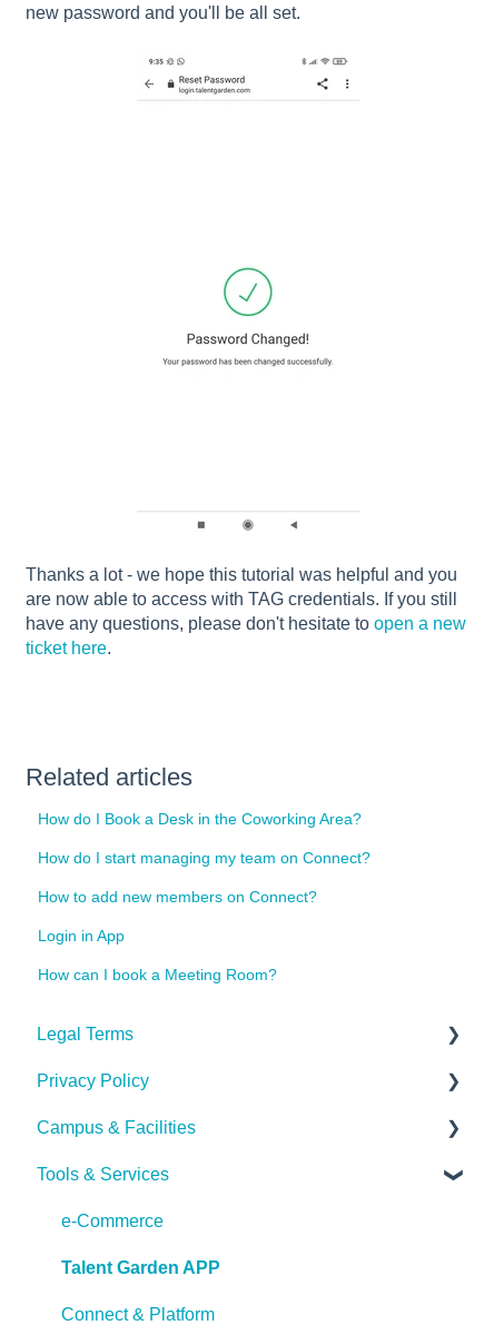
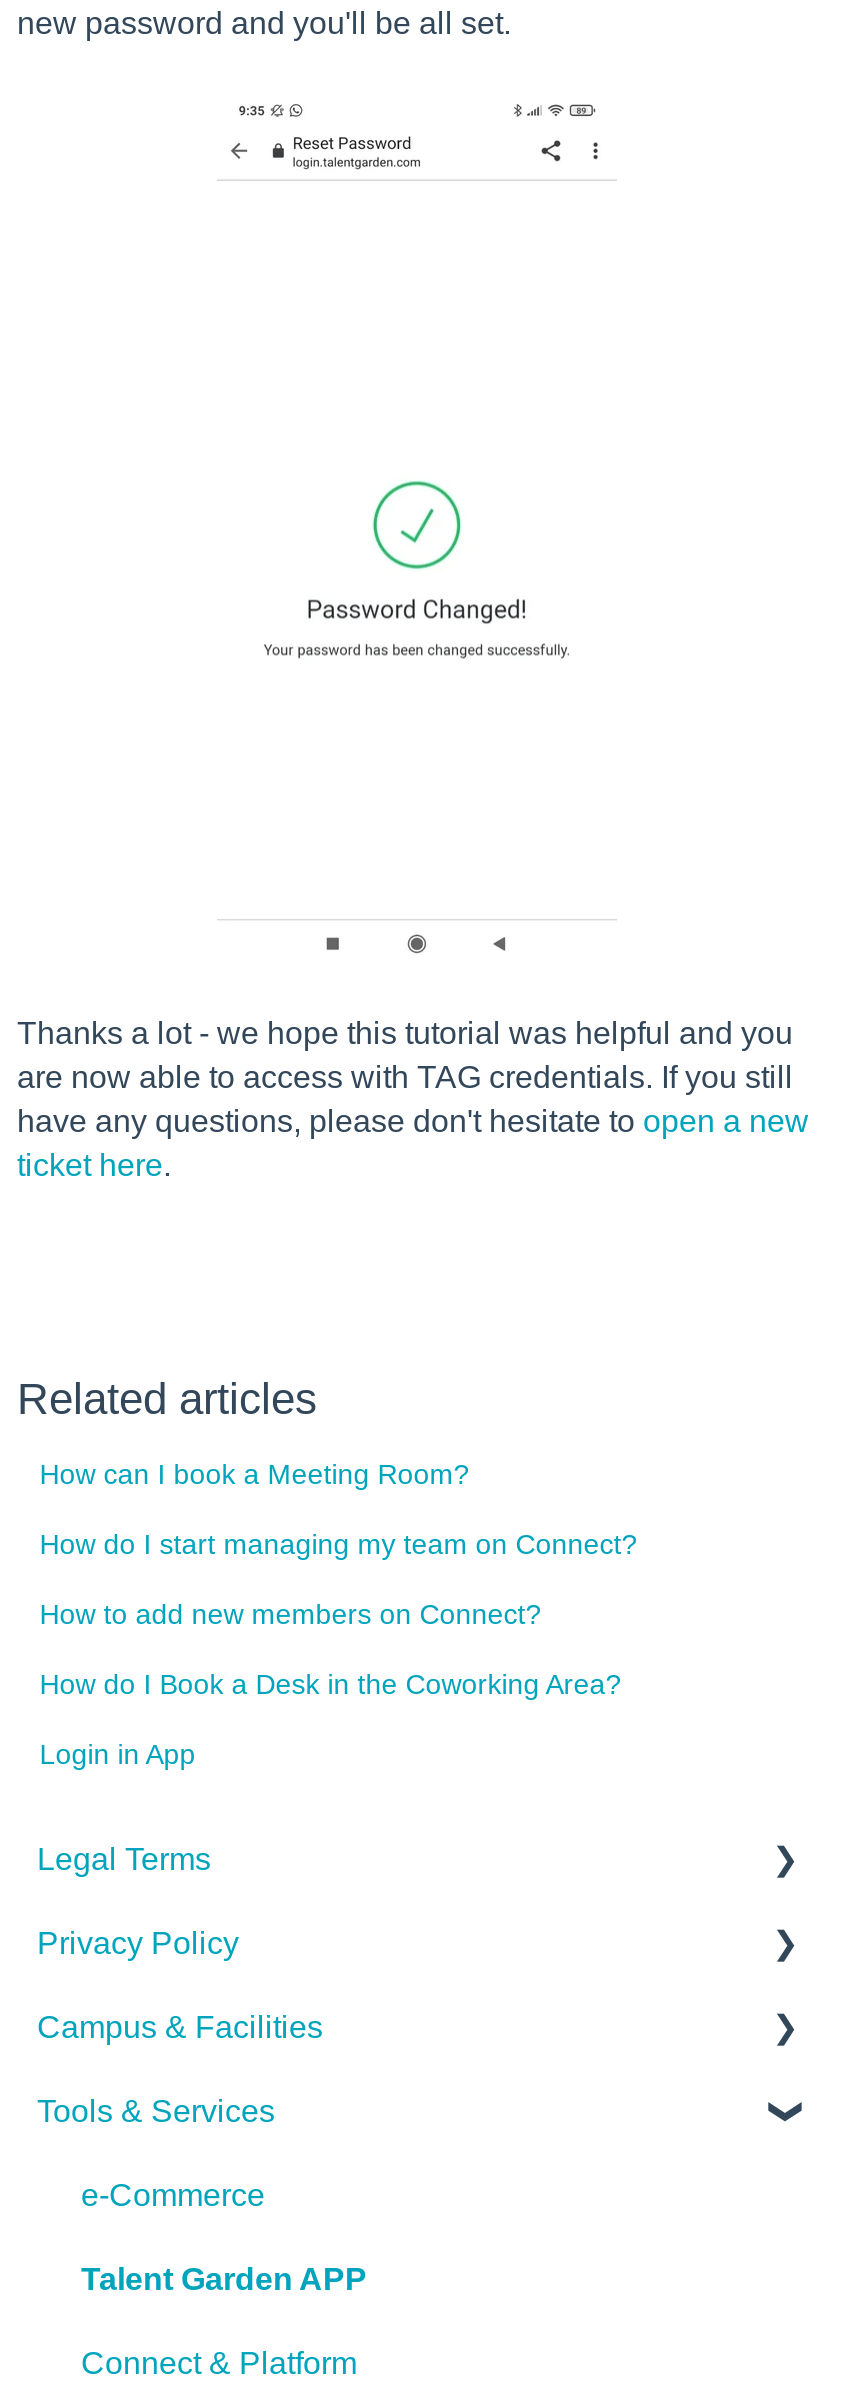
moved down: How do I Book a Desk in the Coworking Area?

moved down: Login in App

moved up: How can I book a Meeting Room?
